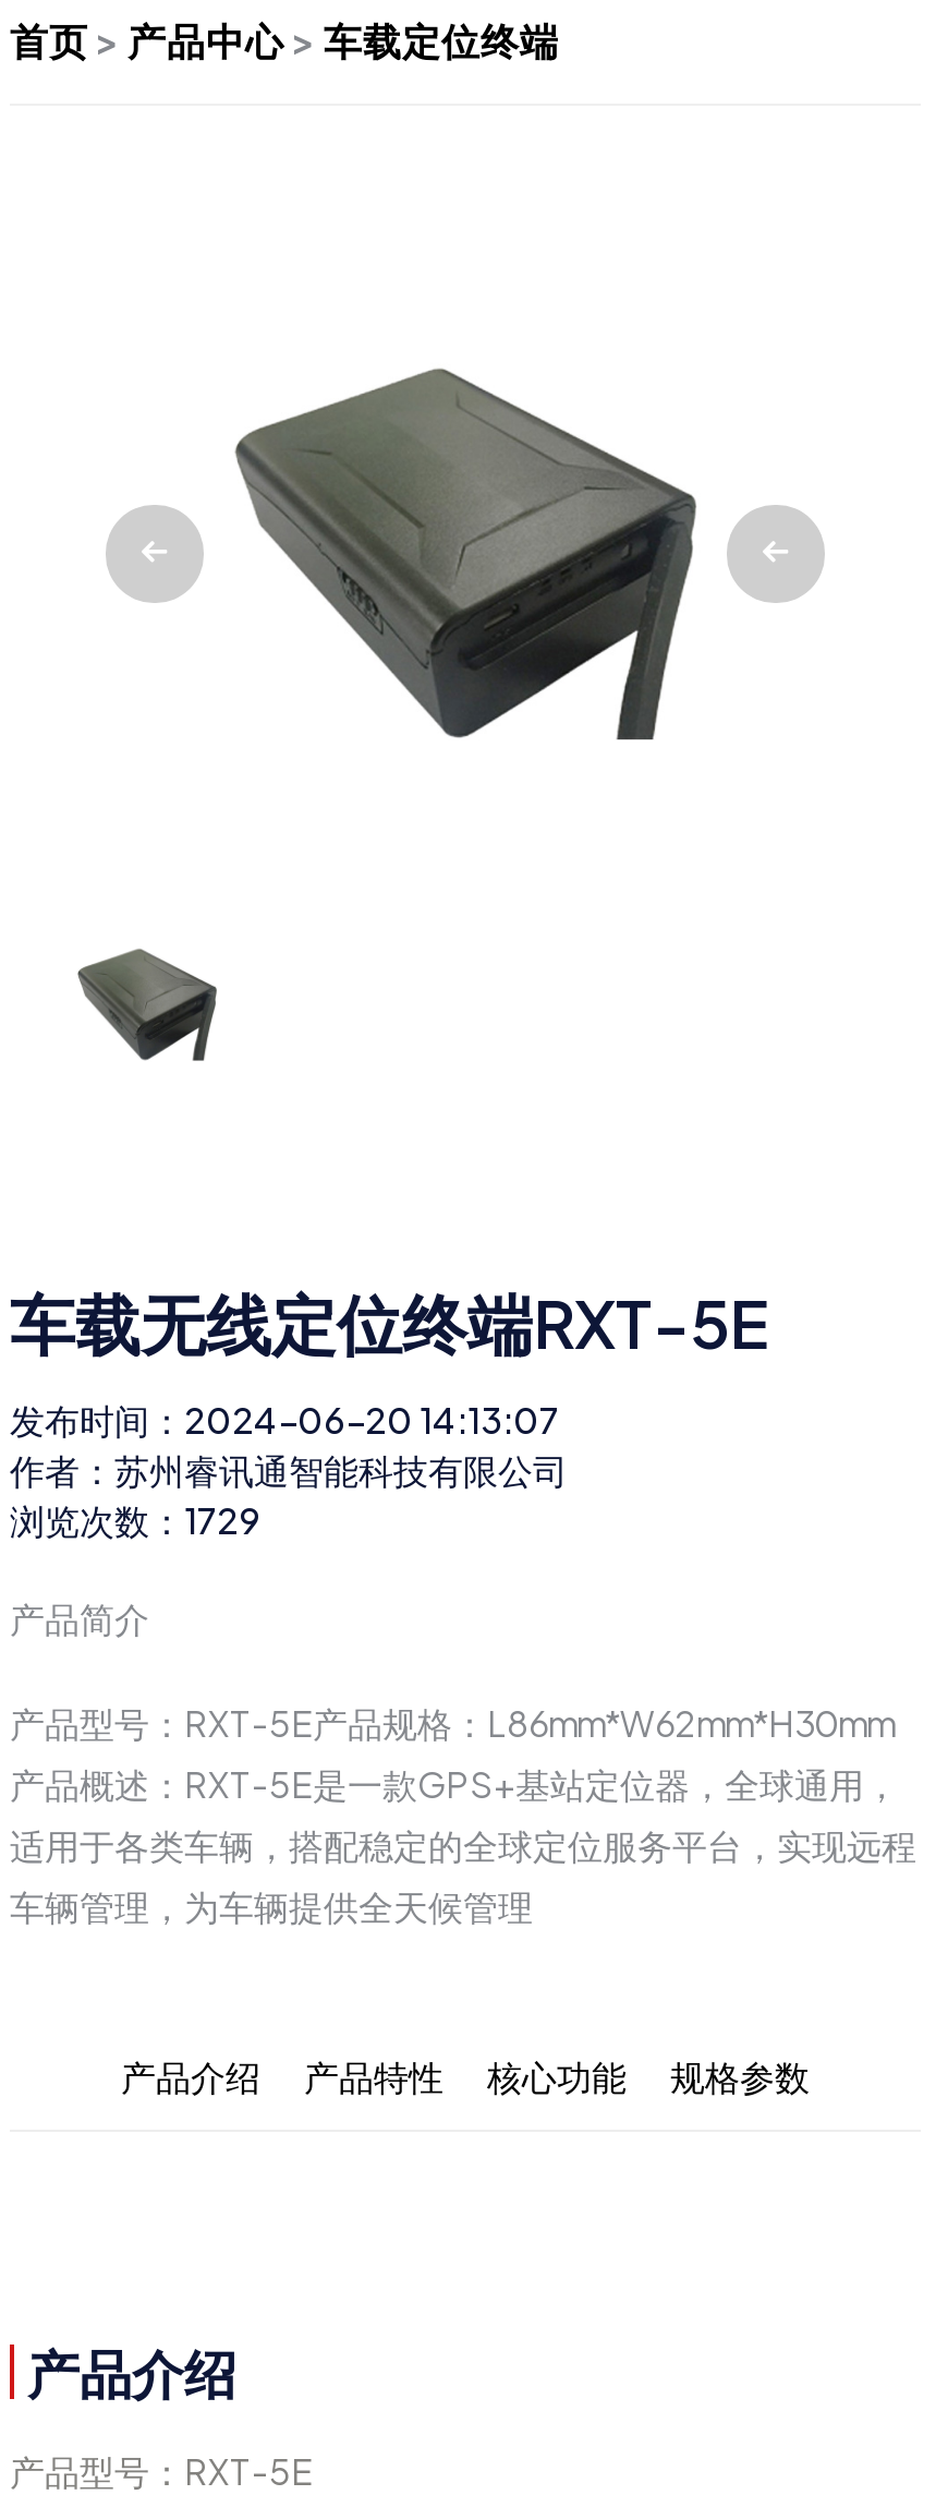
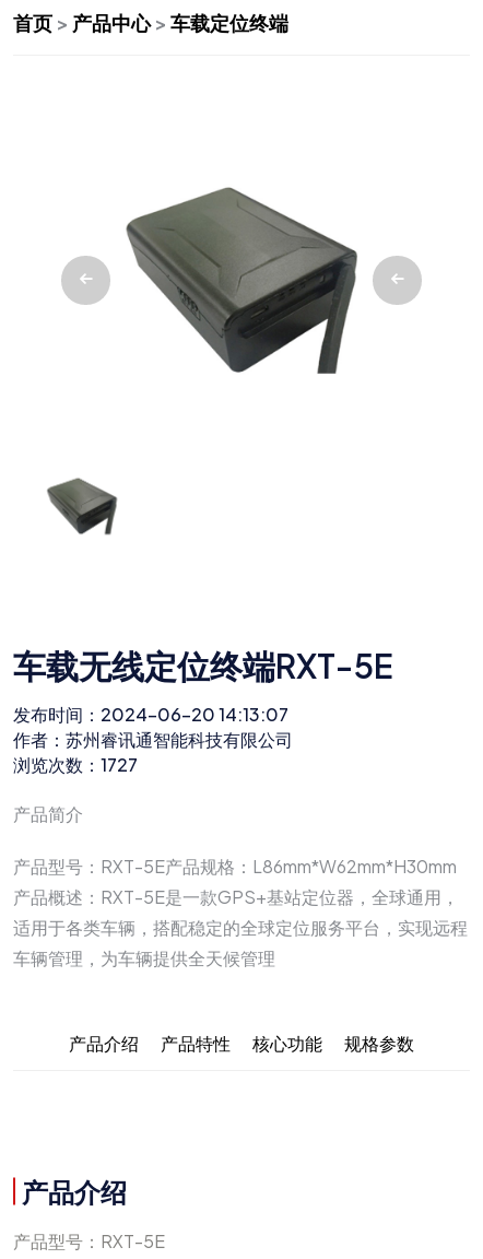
- 浏览次数：1729
+ 浏览次数：1727
